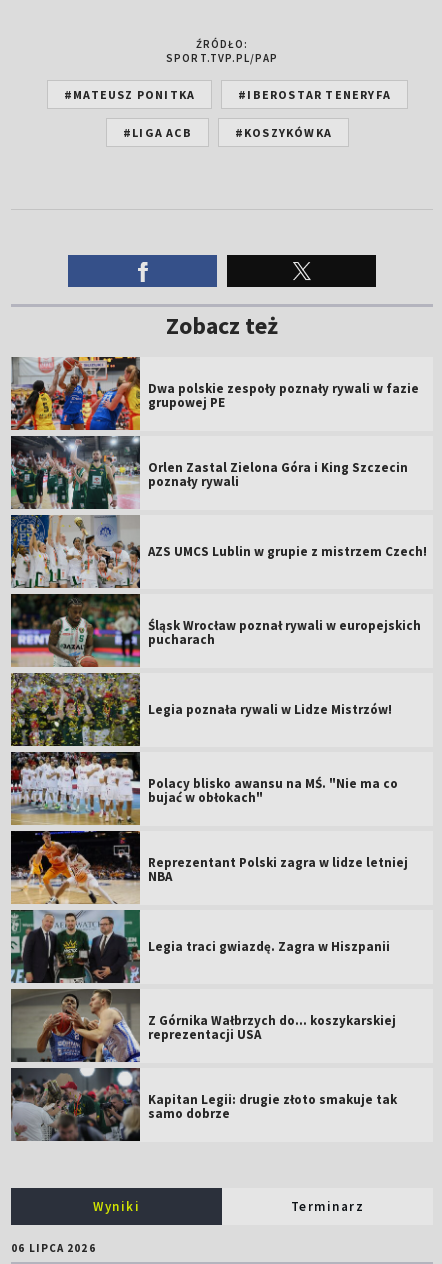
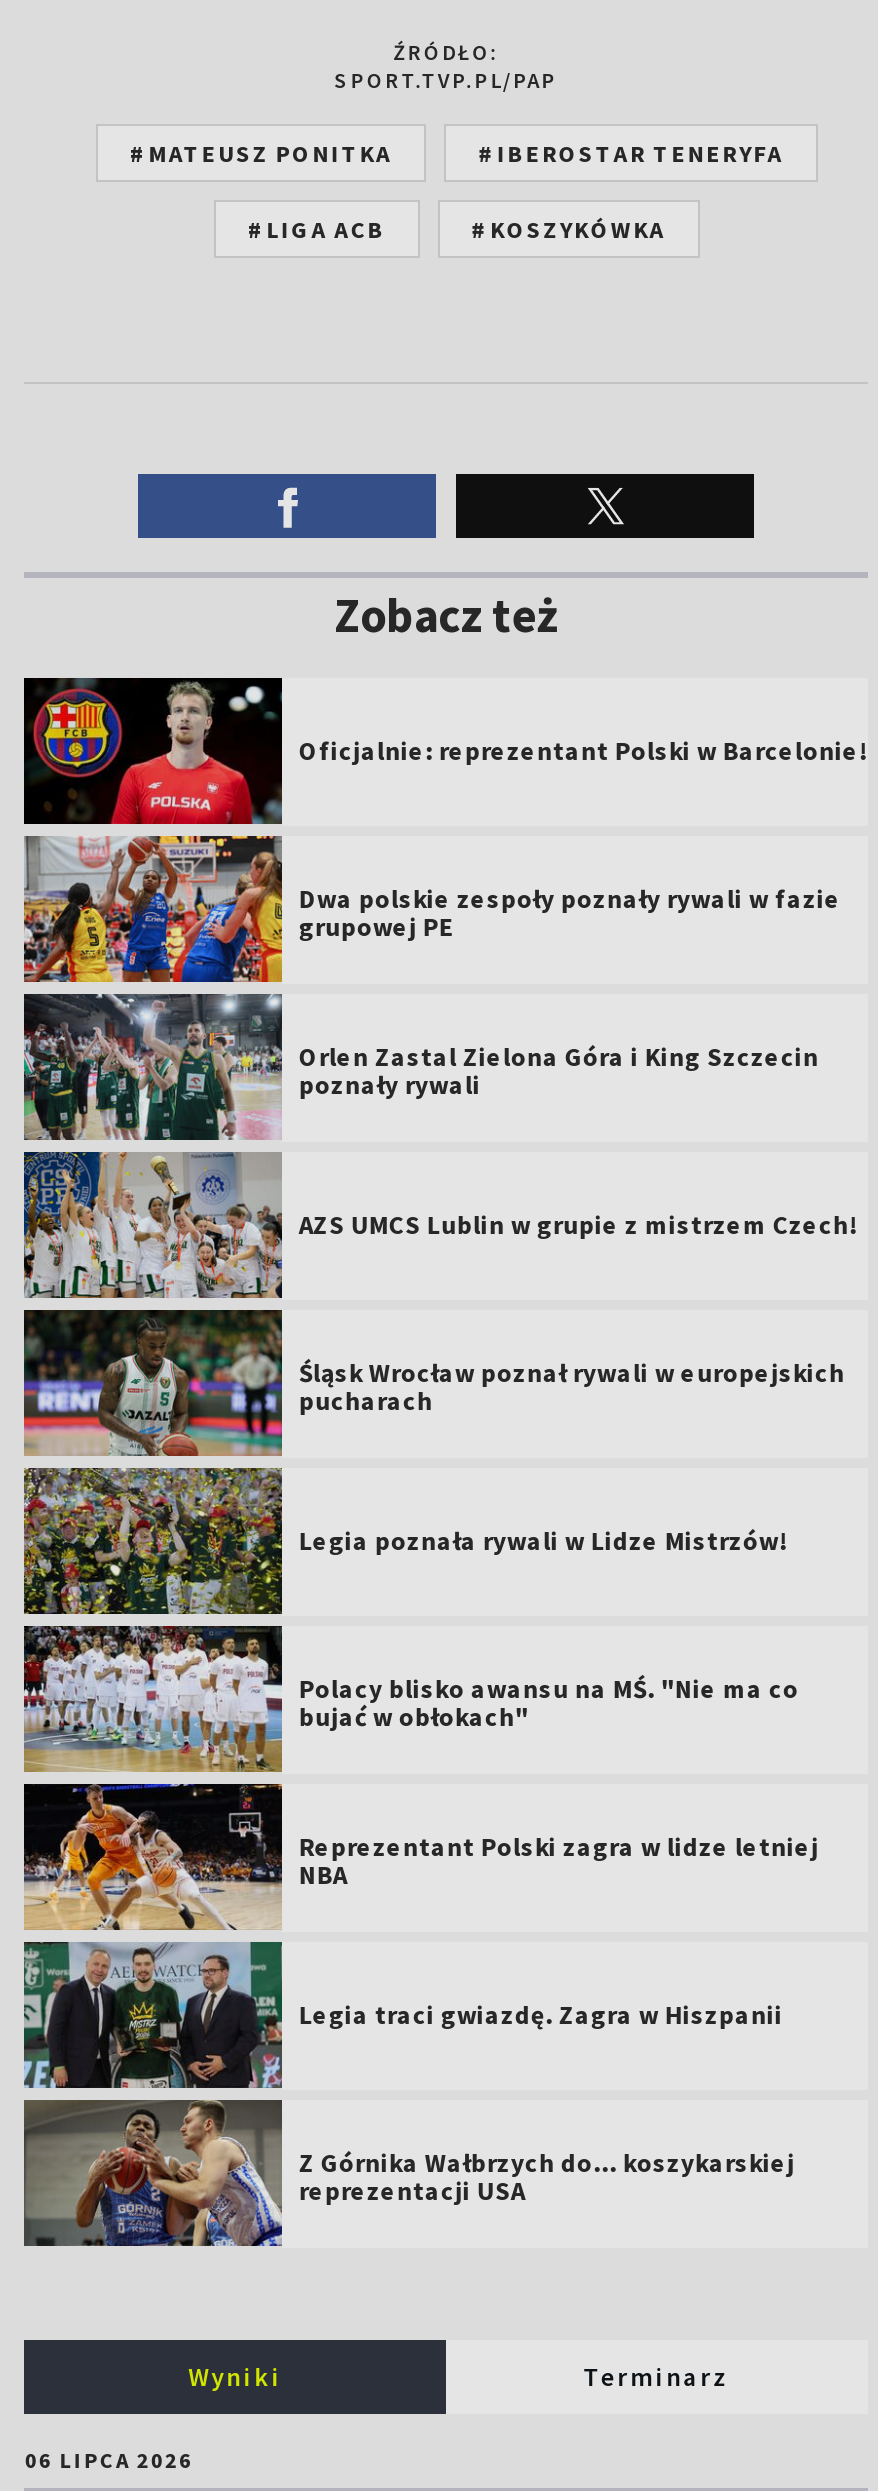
+ [image]
+ Oficjalnie: reprezentant Polski w Barcelonie!

moved down: Dwa polskie zespoły poznały rywali w fazie | grupowej PE | Orlen Zastal Zielona Góra i King Szczecin | ... | Z Górnika Wałbrzych do... koszykarskiej | reprezentacji USA

- [image]
- Kapitan Legii: drugie złoto smakuje tak
- samo dobrze
